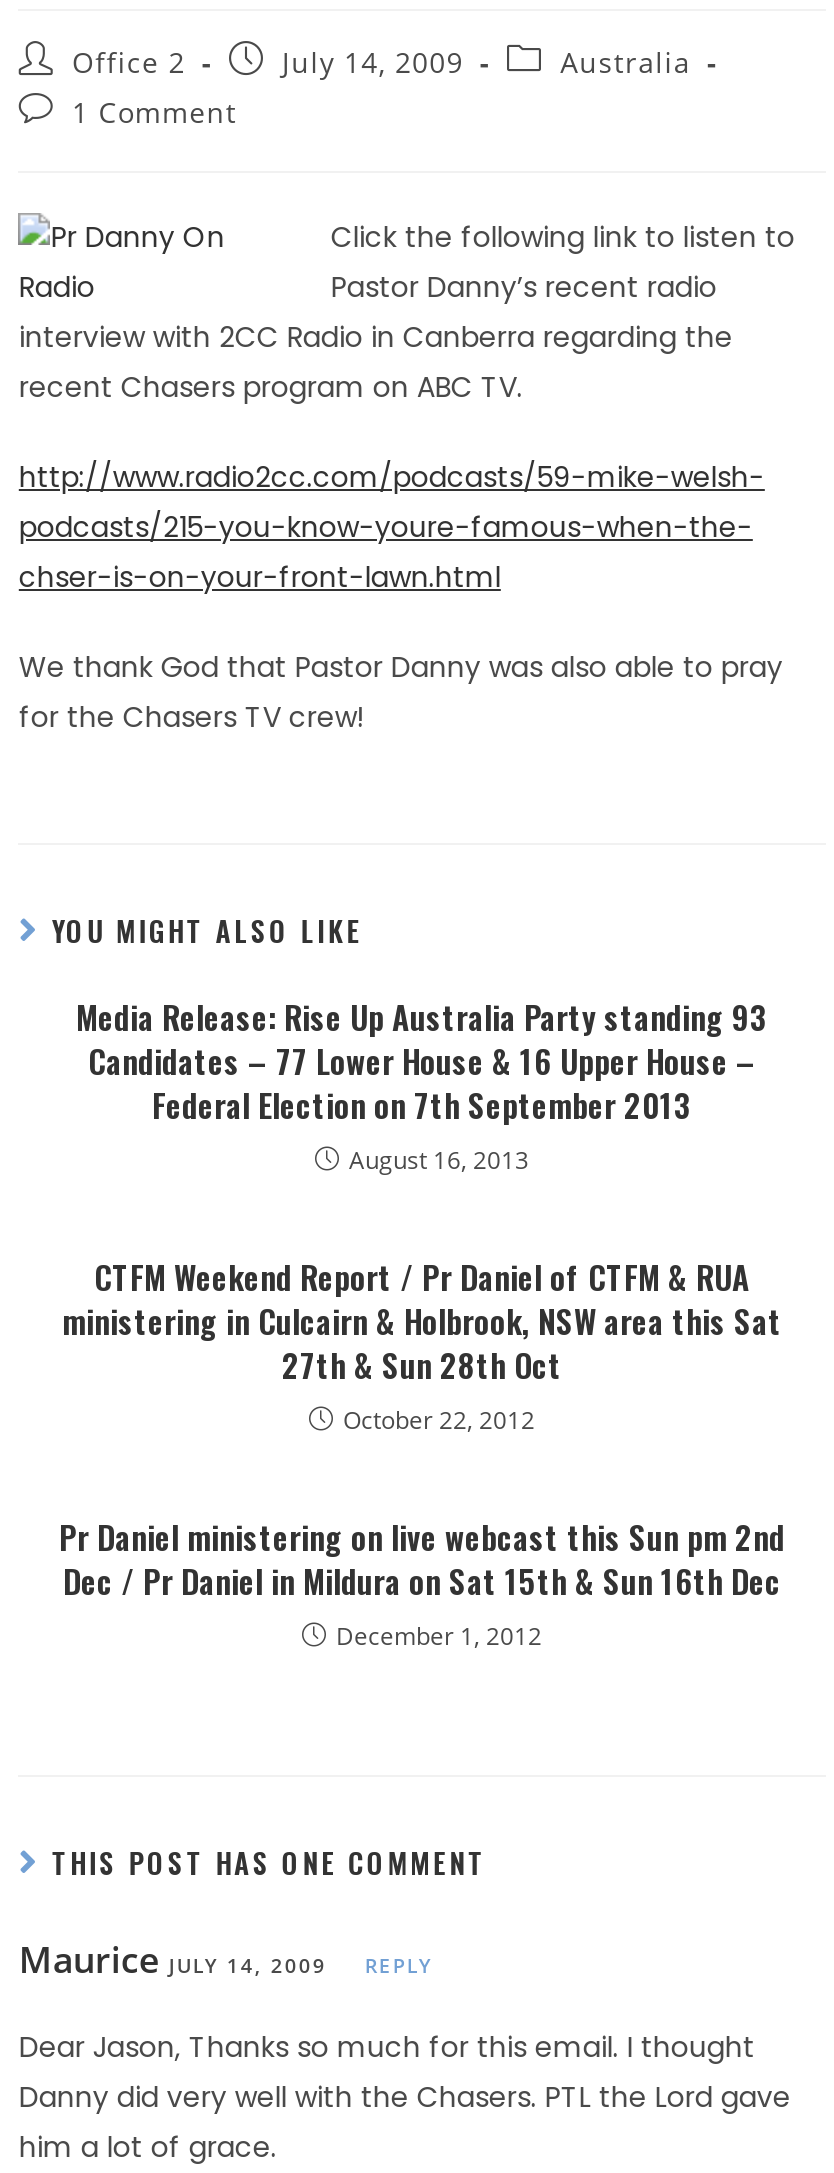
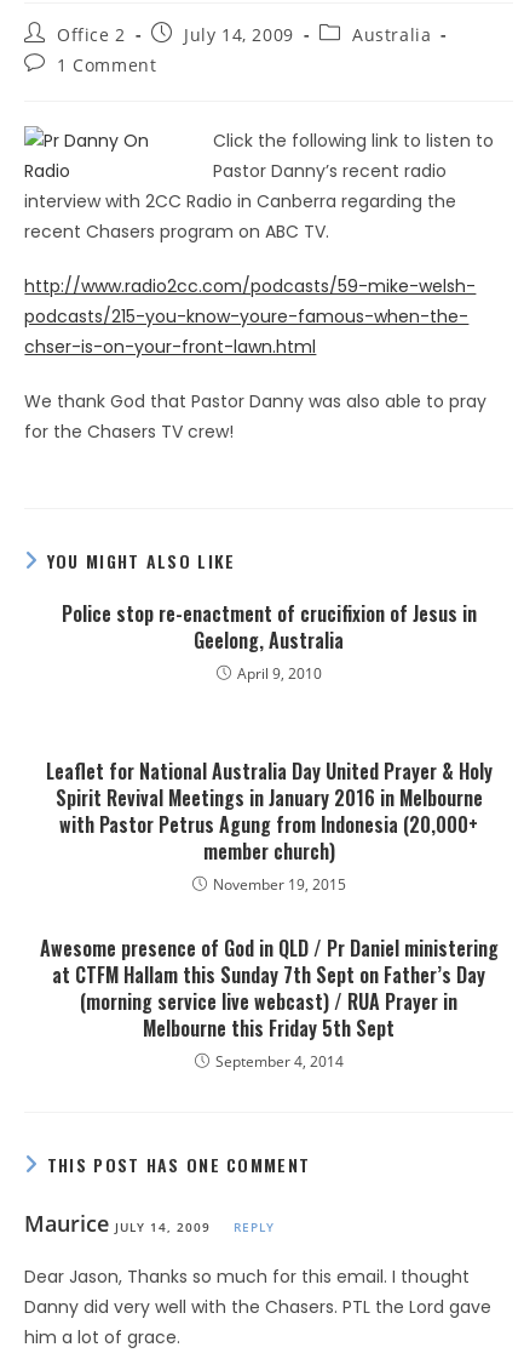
- Media Release: Rise Up Australia Party standing 93
- Candidates – 77 Lower House & 16 Upper House –
- Federal Election on 7th September 2013
- August 16, 2013
+ Police stop re-enactment of crucifixion of Jesus in
+ Geelong, Australia
+ April 9, 2010

- CTFM Weekend Report / Pr Daniel of CTFM & RUA
- ministering in Culcairn & Holbrook, NSW area this Sat
- 27th & Sun 28th Oct
- October 22, 2012
+ Leaflet for National Australia Day United Prayer & Holy
+ Spirit Revival Meetings in January 2016 in Melbourne
+ with Pastor Petrus Agung from Indonesia (20,000+
+ member church)
+ November 19, 2015

- Pr Daniel ministering on live webcast this Sun pm 2nd
- Dec / Pr Daniel in Mildura on Sat 15th & Sun 16th Dec
- December 1, 2012
+ Awesome presence of God in QLD / Pr Daniel ministering
+ at CTFM Hallam this Sunday 7th Sept on Father’s Day
+ (morning service live webcast) / RUA Prayer in
+ Melbourne this Friday 5th Sept
+ September 4, 2014
